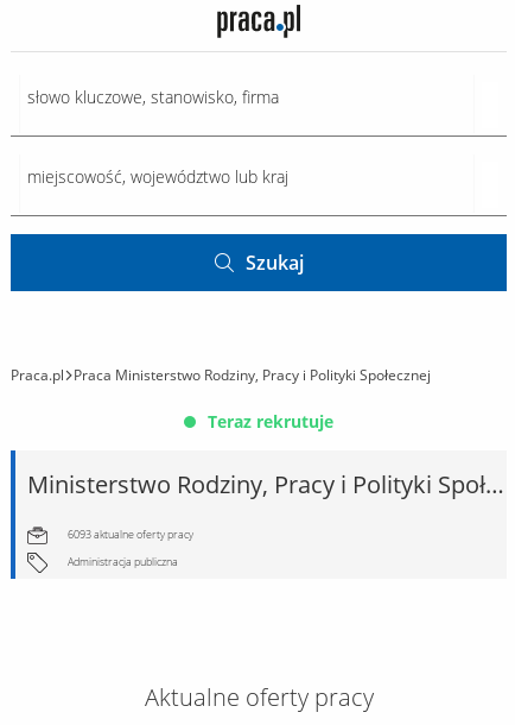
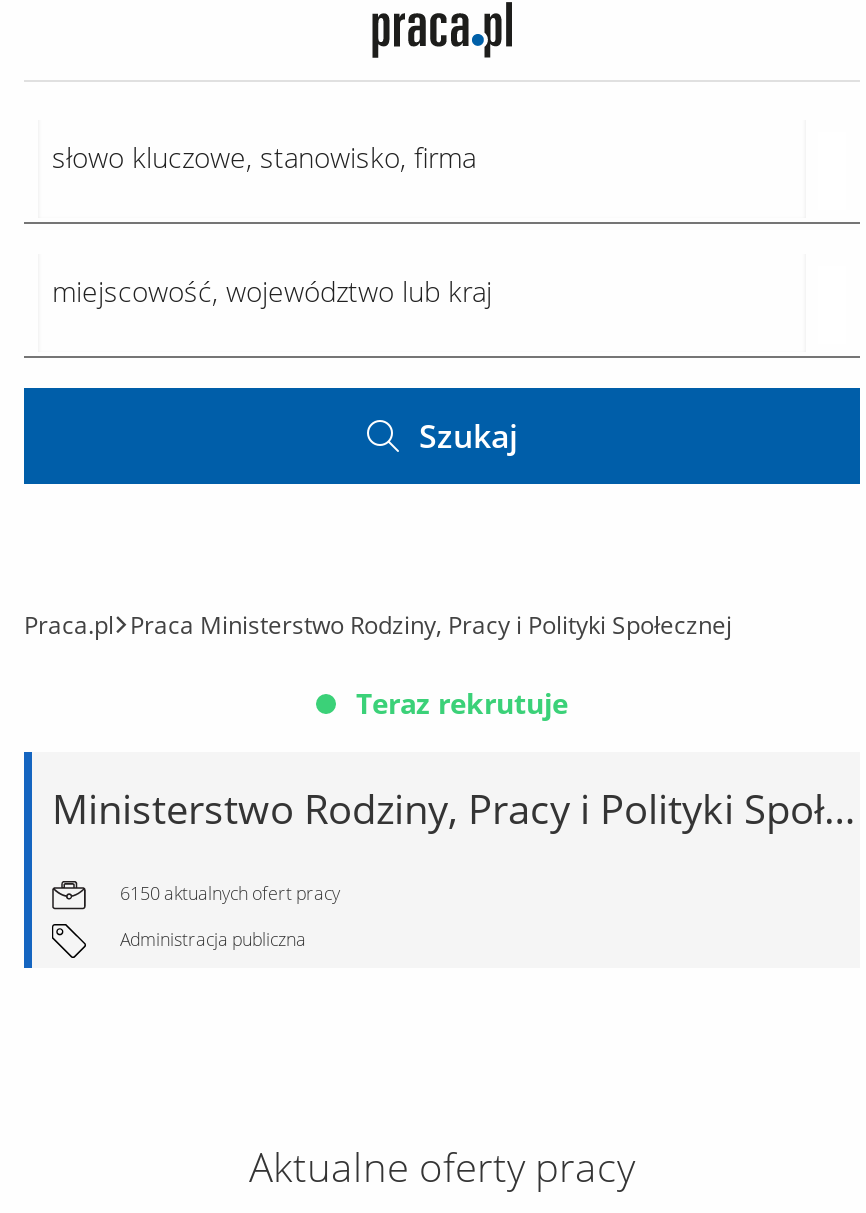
- 6093 aktualne oferty pracy
+ 6150 aktualnych ofert pracy
